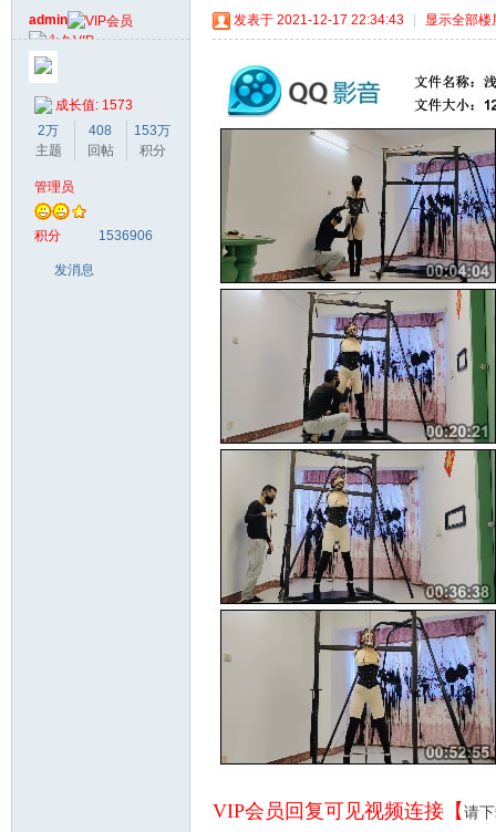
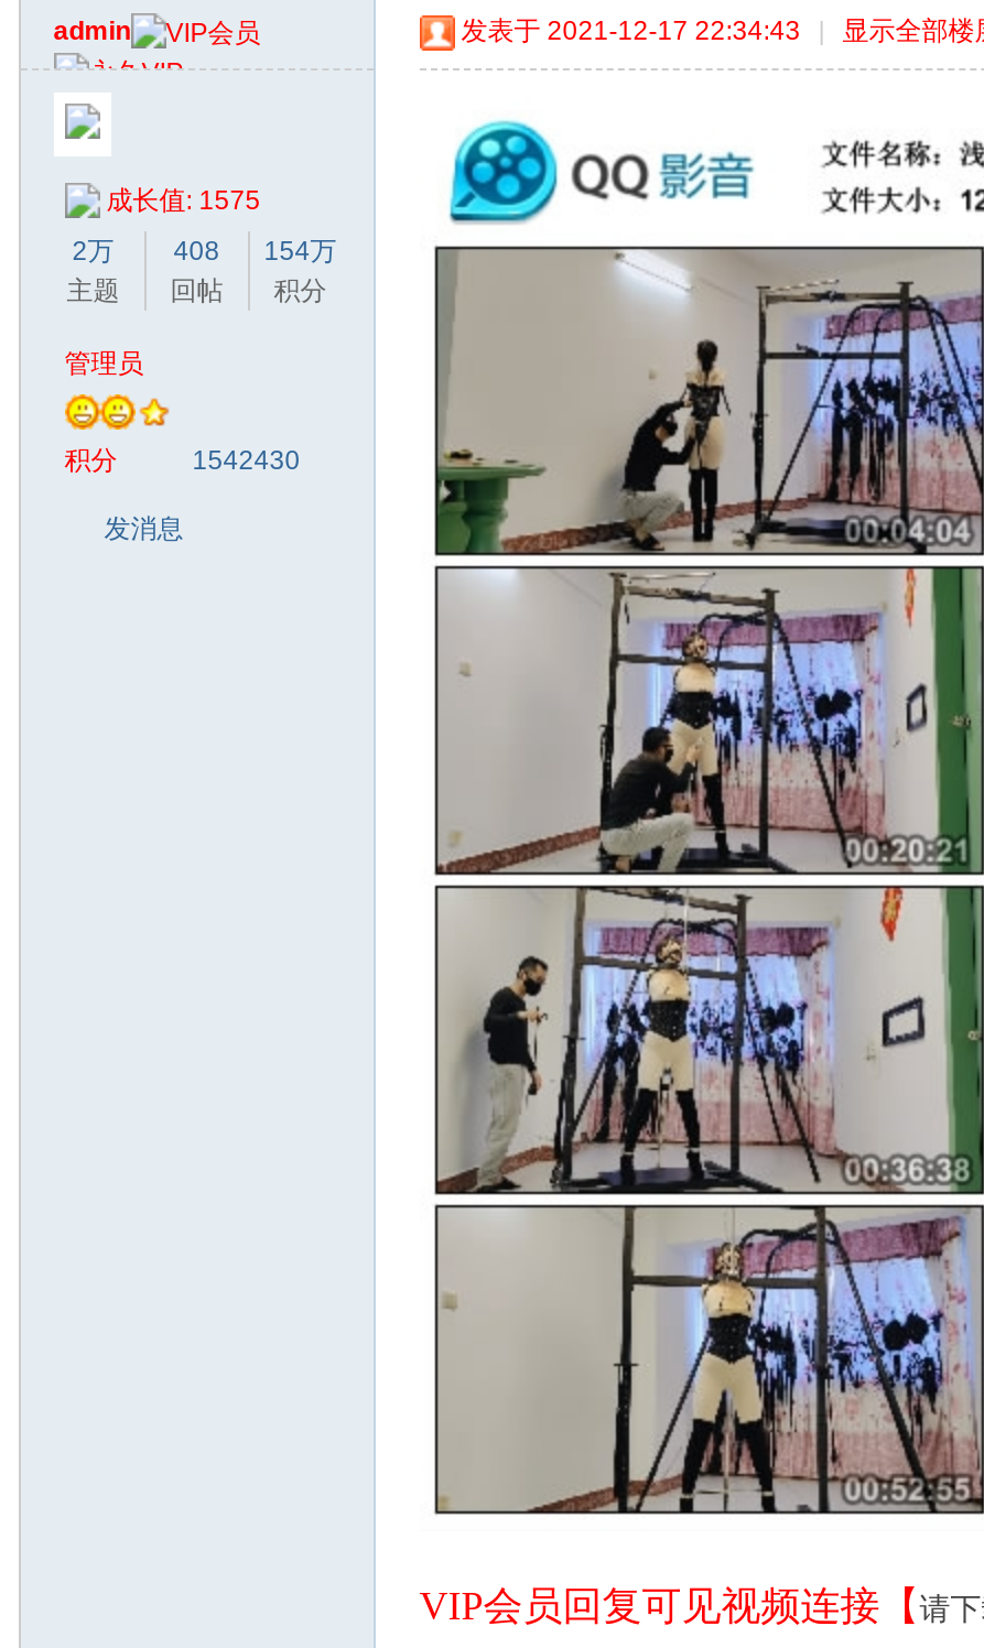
- 成长值: 1573
+ 成长值: 1575

- 2万 408 153万
+ 2万 408 154万

- 1536906
+ 1542430
